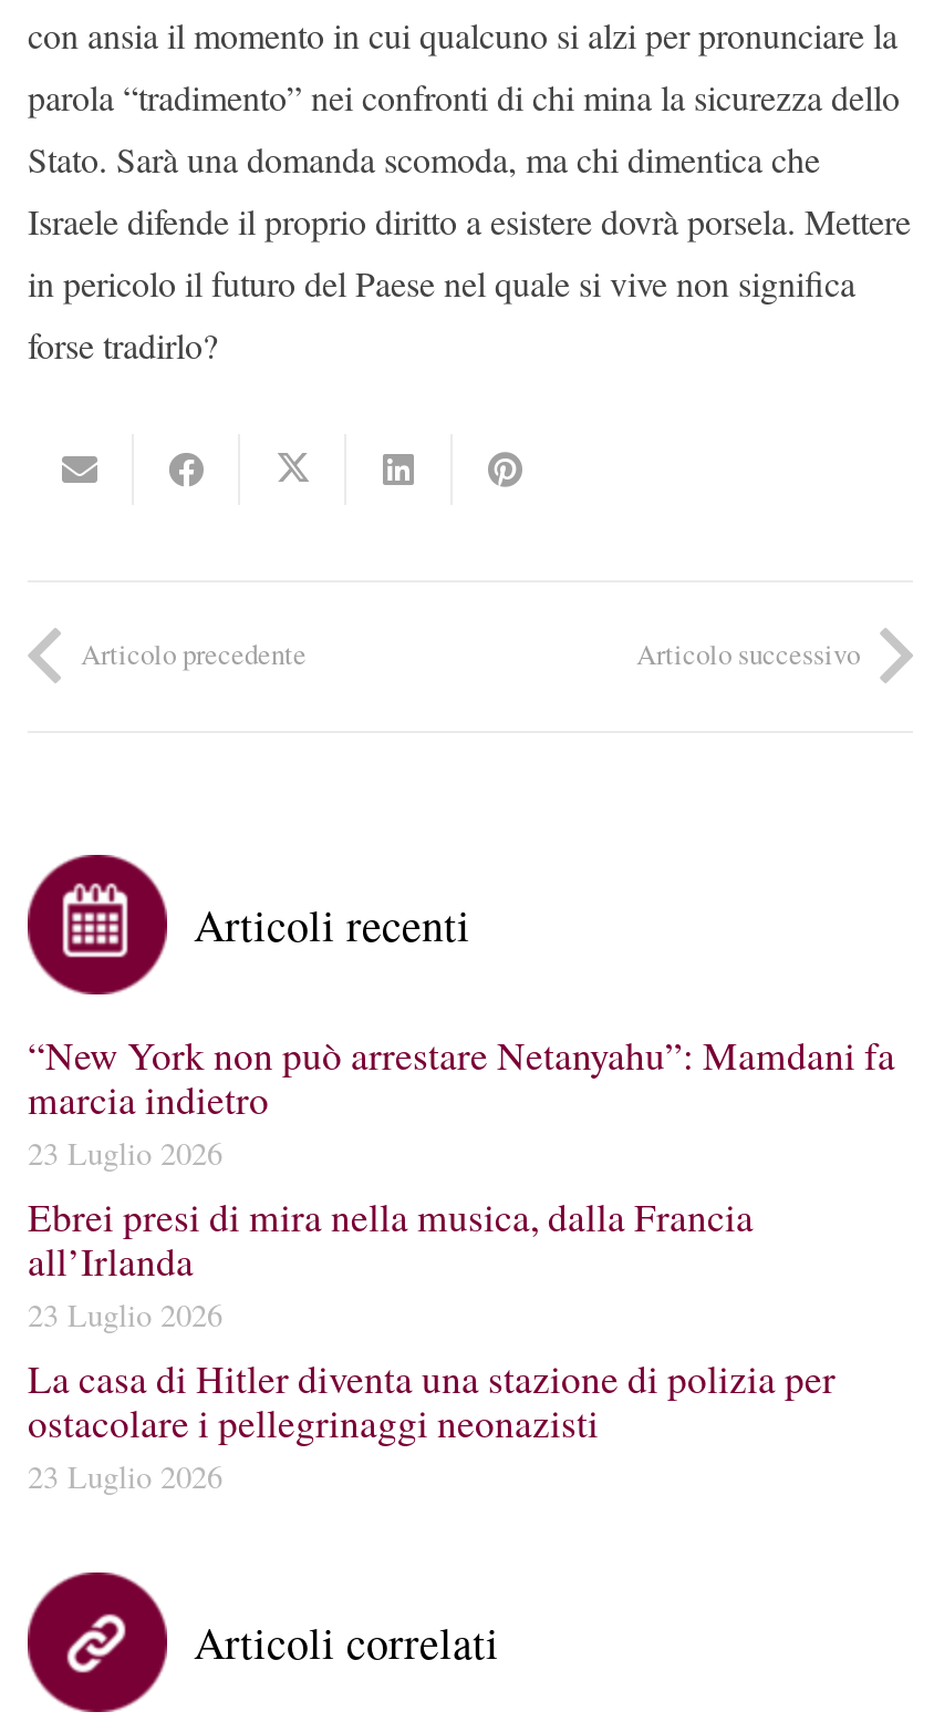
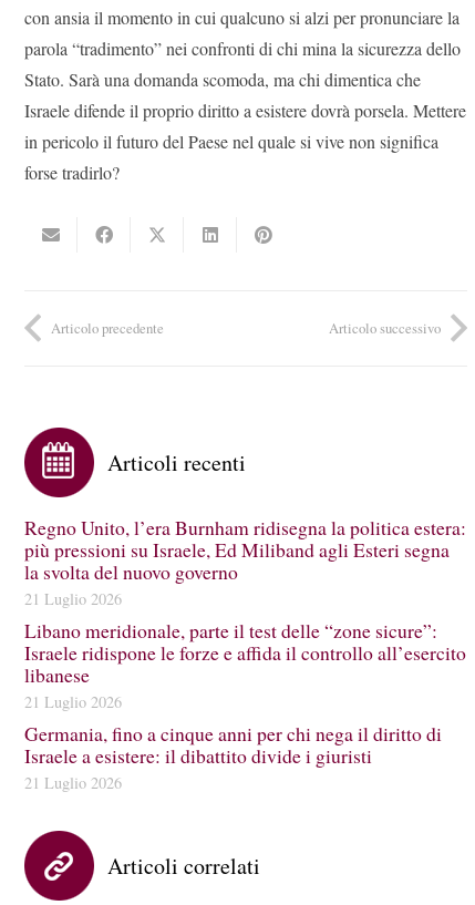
- “New York non può arrestare Netanyahu”: Mamdani fa
- marcia indietro
- 23 Luglio 2026
- Ebrei presi di mira nella musica, dalla Francia
- all’Irlanda
- 23 Luglio 2026
- La casa di Hitler diventa una stazione di polizia per
- ostacolare i pellegrinaggi neonazisti
- 23 Luglio 2026
+ Regno Unito, l’era Burnham ridisegna la politica estera:
+ più pressioni su Israele, Ed Miliband agli Esteri segna
+ la svolta del nuovo governo
+ 21 Luglio 2026
+ Libano meridionale, parte il test delle “zone sicure”:
+ Israele ridispone le forze e affida il controllo all’esercito
+ libanese
+ 21 Luglio 2026
+ Germania, fino a cinque anni per chi nega il diritto di
+ Israele a esistere: il dibattito divide i giuristi
+ 21 Luglio 2026
